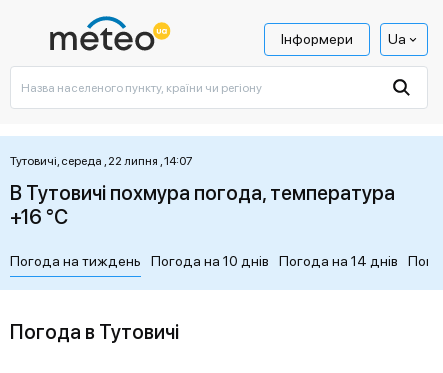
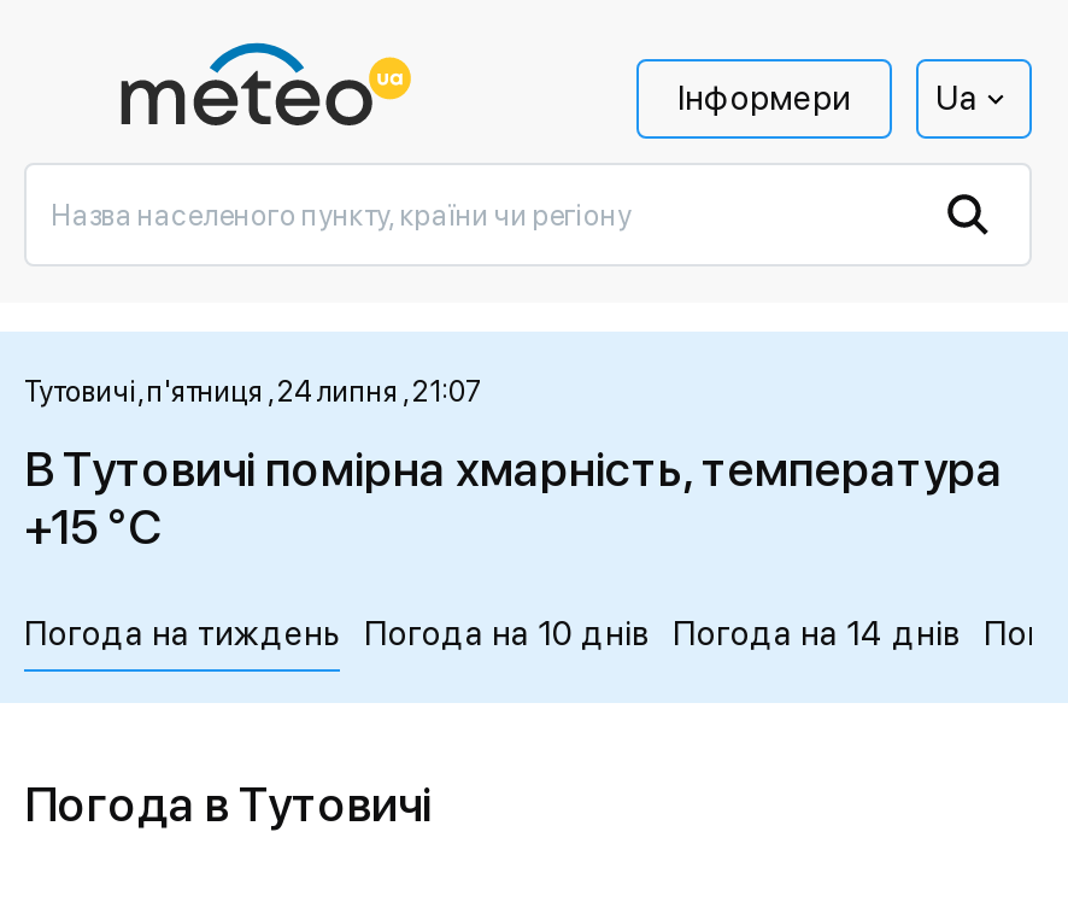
- Тутовичі, середа , 22 липня , 14:07
+ Тутовичі, п'ятниця , 24 липня , 21:07

- В Тутовичі похмура погода, температура
+ В Тутовичі помірна хмарність, температура

- +16 °C
+ +15 °C
